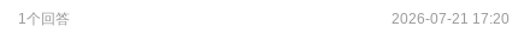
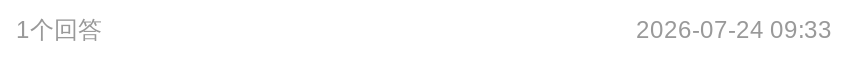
- 2026-07-21 17:20
+ 2026-07-24 09:33
